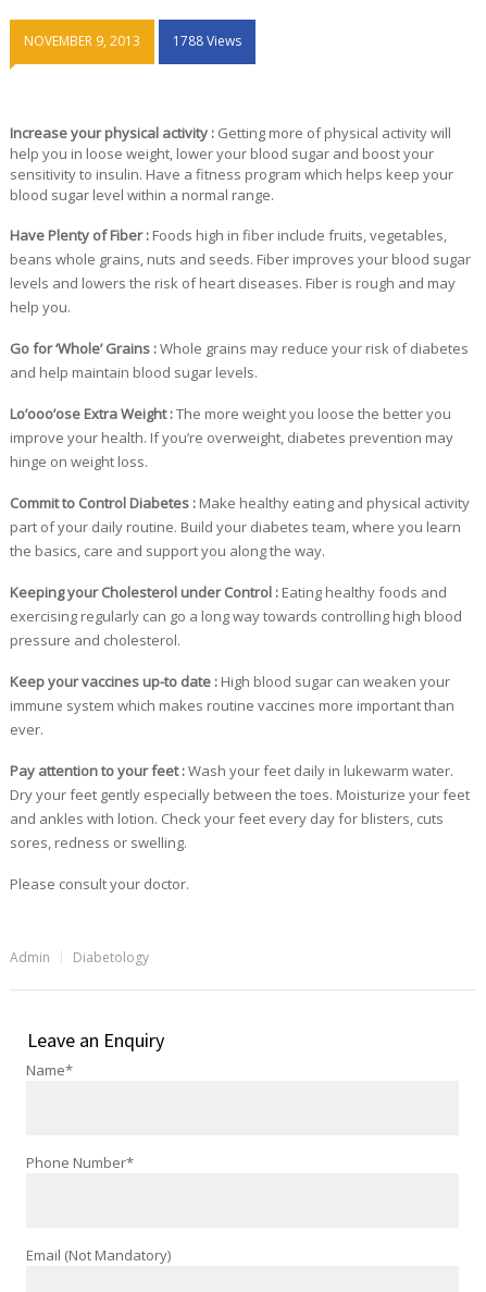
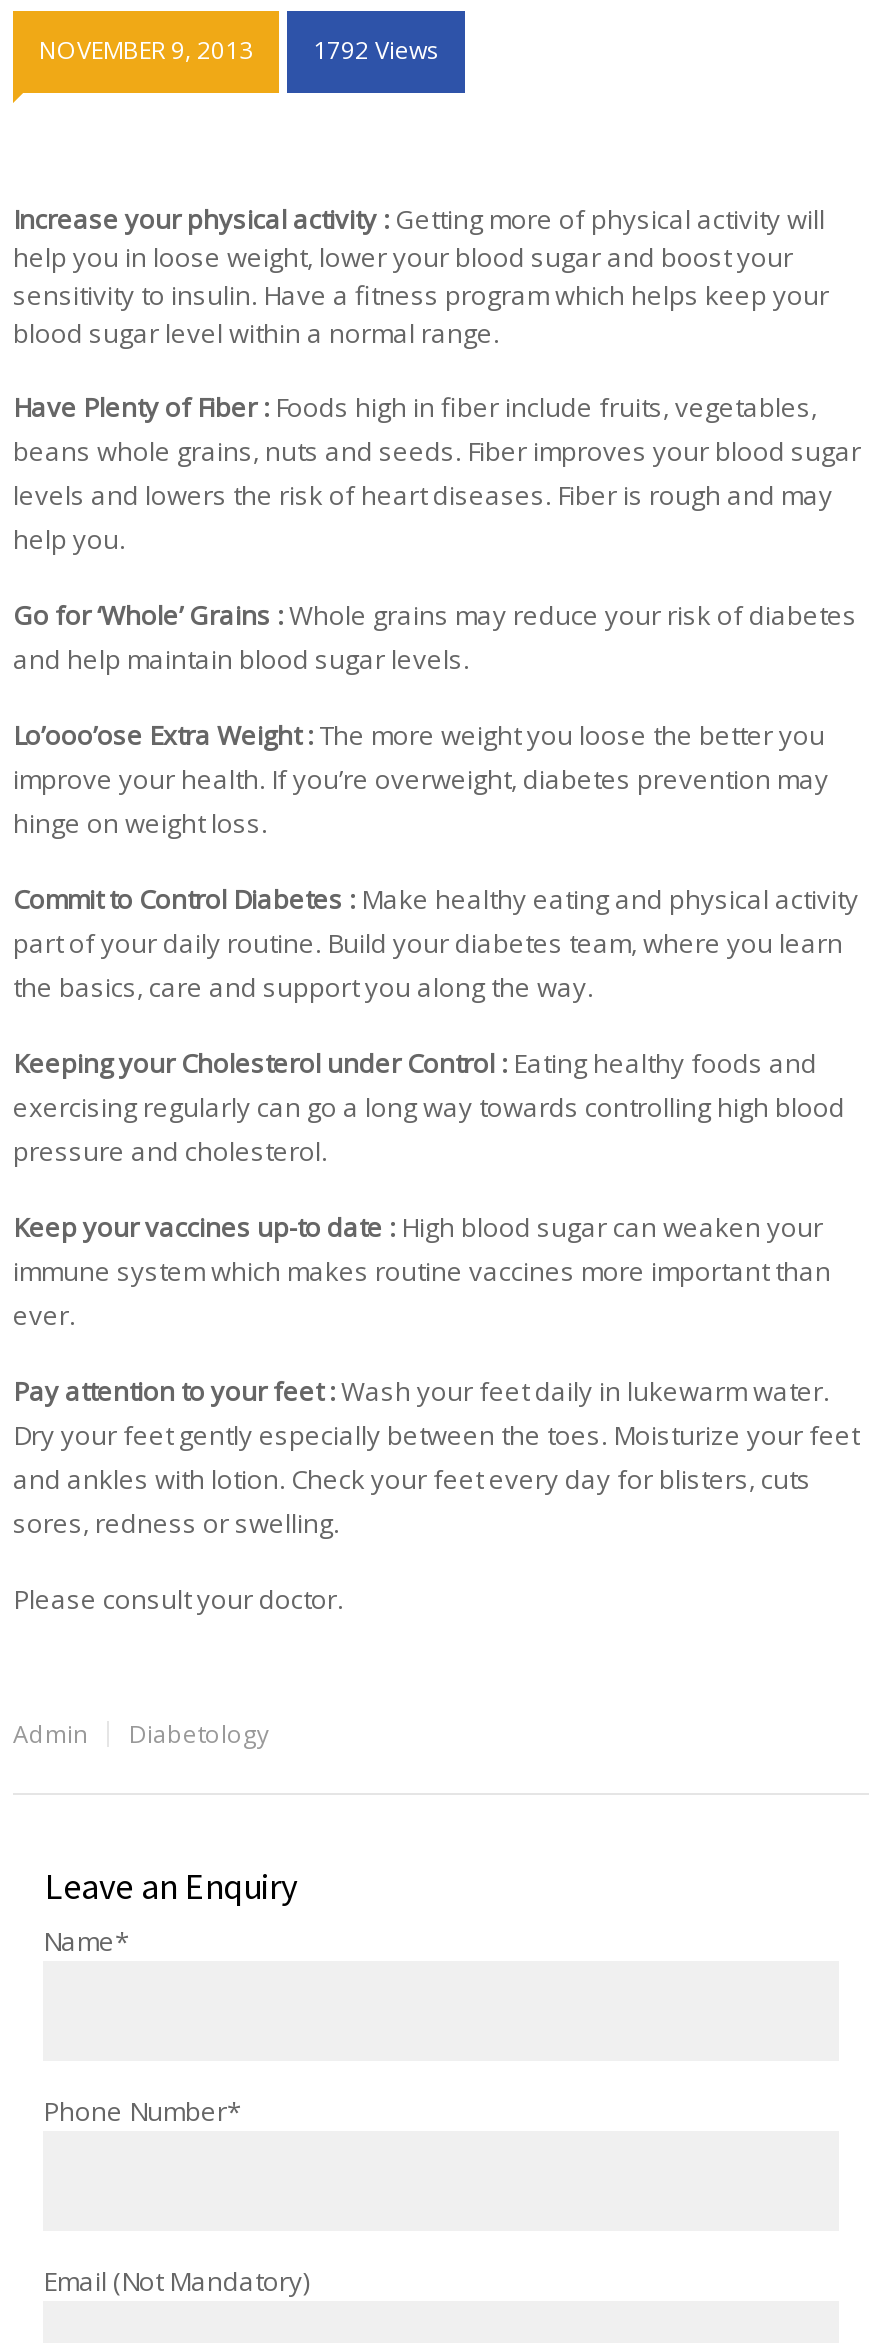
- NOVEMBER 9, 2013 1788 Views
+ NOVEMBER 9, 2013 1792 Views
